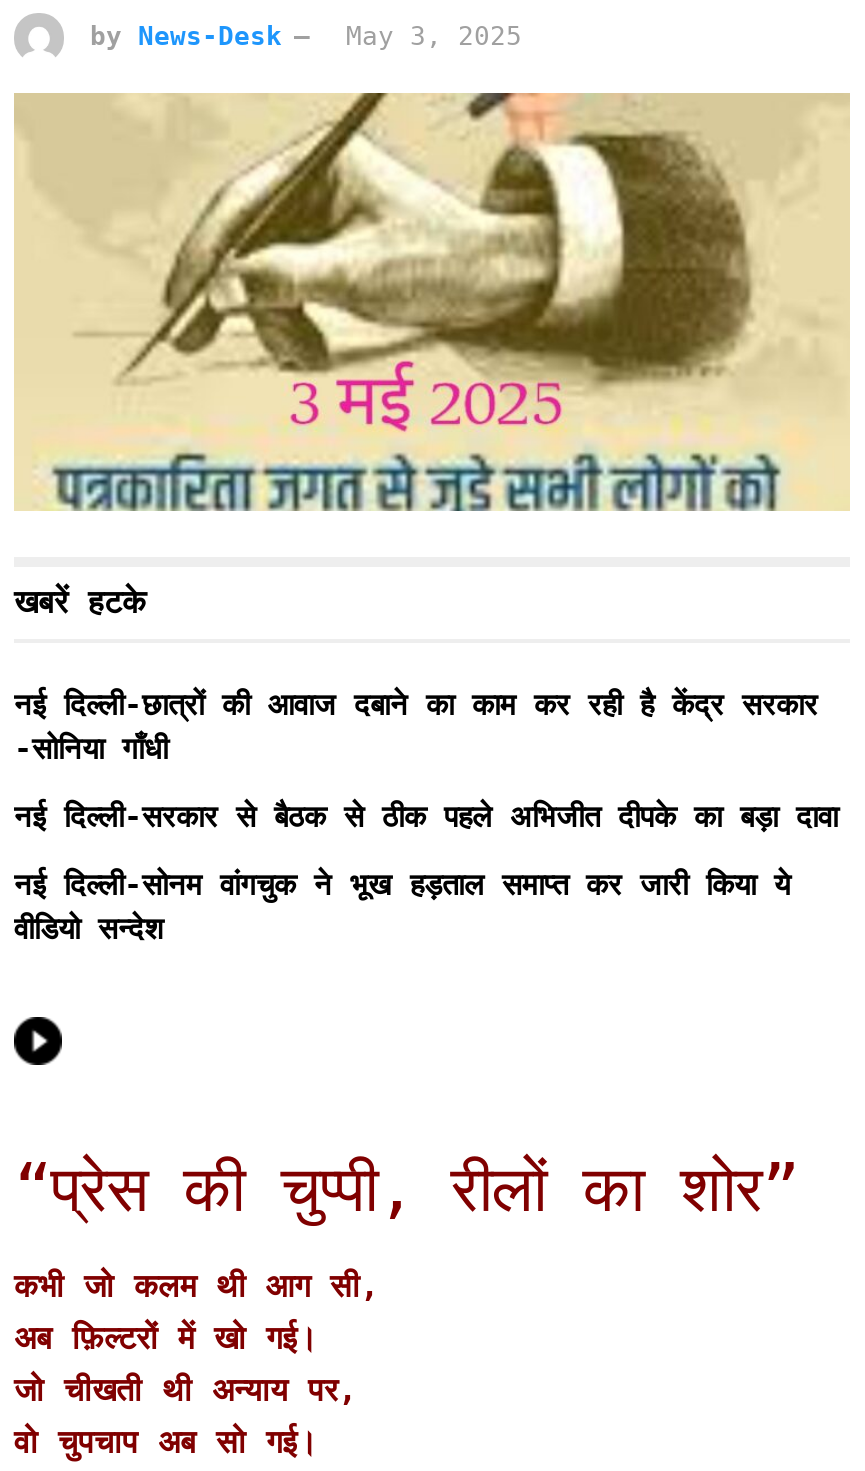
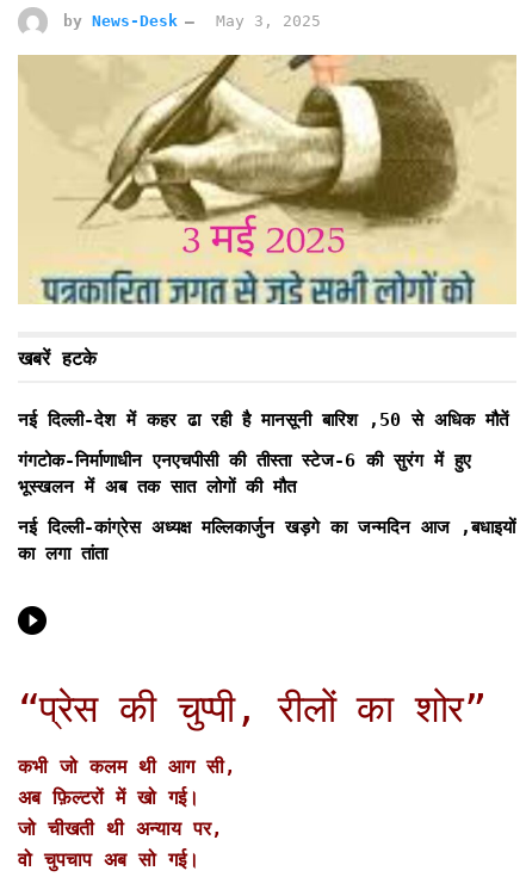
- नई दिल्ली-छात्रों की आवाज दबाने का काम कर रही है केंद्र सरकार
- -सोनिया गाँधी
+ नई दिल्ली-देश में कहर ढा रही है मानसूनी बारिश ,50 से अधिक मौतें

- नई दिल्ली-सरकार से बैठक से ठीक पहले अभिजीत दीपके का बड़ा दावा
+ गंगटोक-निर्माणाधीन एनएचपीसी की तीस्ता स्टेज-6 की सुरंग में हुए
+ भूस्खलन में अब तक सात लोगों की मौत

- नई दिल्ली-सोनम वांगचुक ने भूख हड़ताल समाप्त कर जारी किया ये
- वीडियो सन्देश
+ नई दिल्ली-कांग्रेस अध्यक्ष मल्लिकार्जुन खड़गे का जन्मदिन आज ,बधाइयों
+ का लगा तांता
